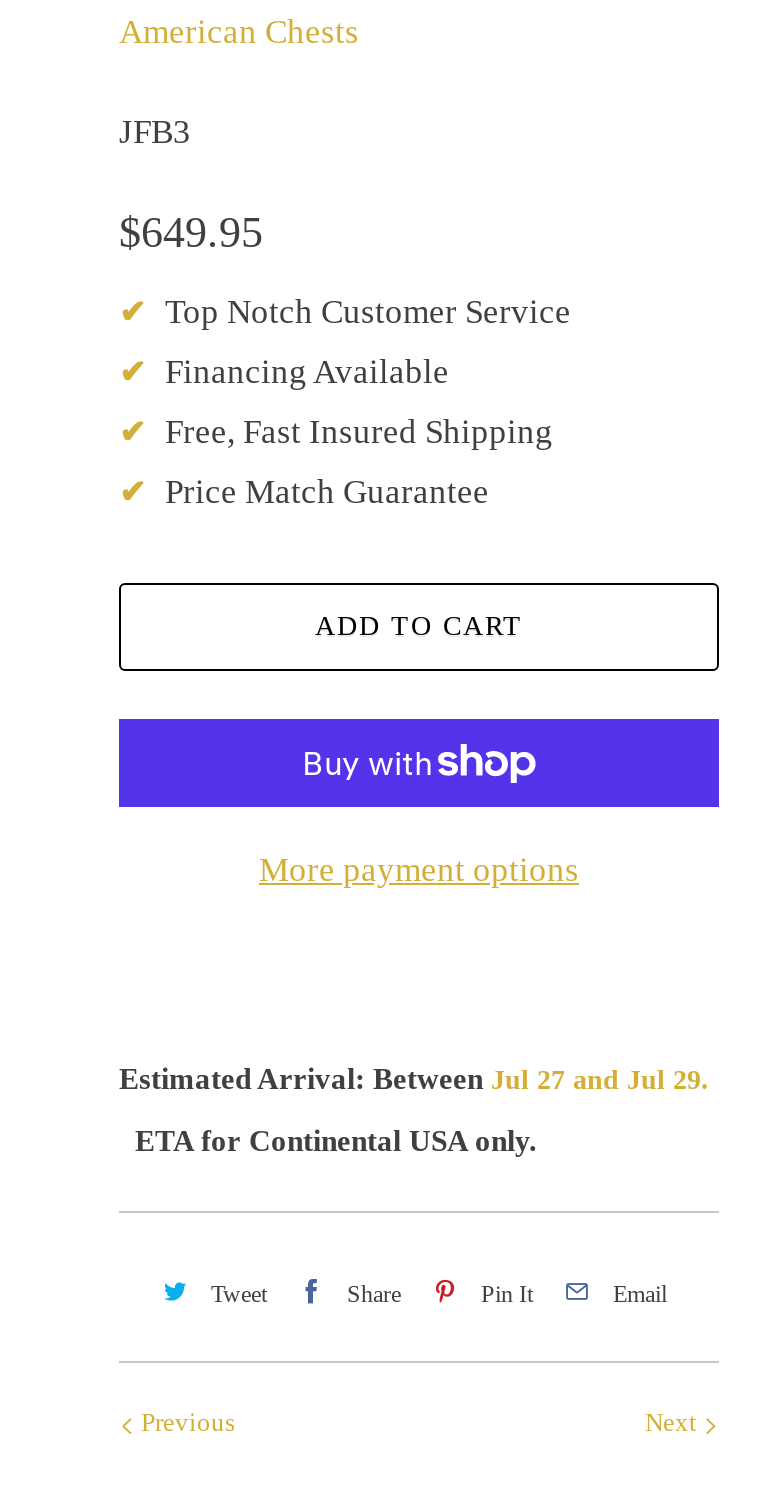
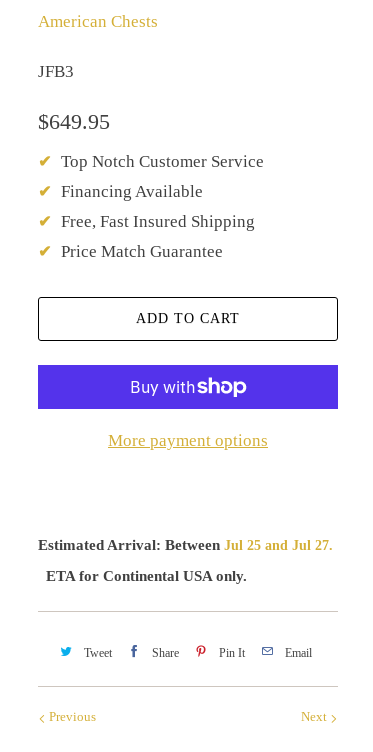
- Estimated Arrival: Between Jul 27 and Jul 29.
+ Estimated Arrival: Between Jul 25 and Jul 27.
